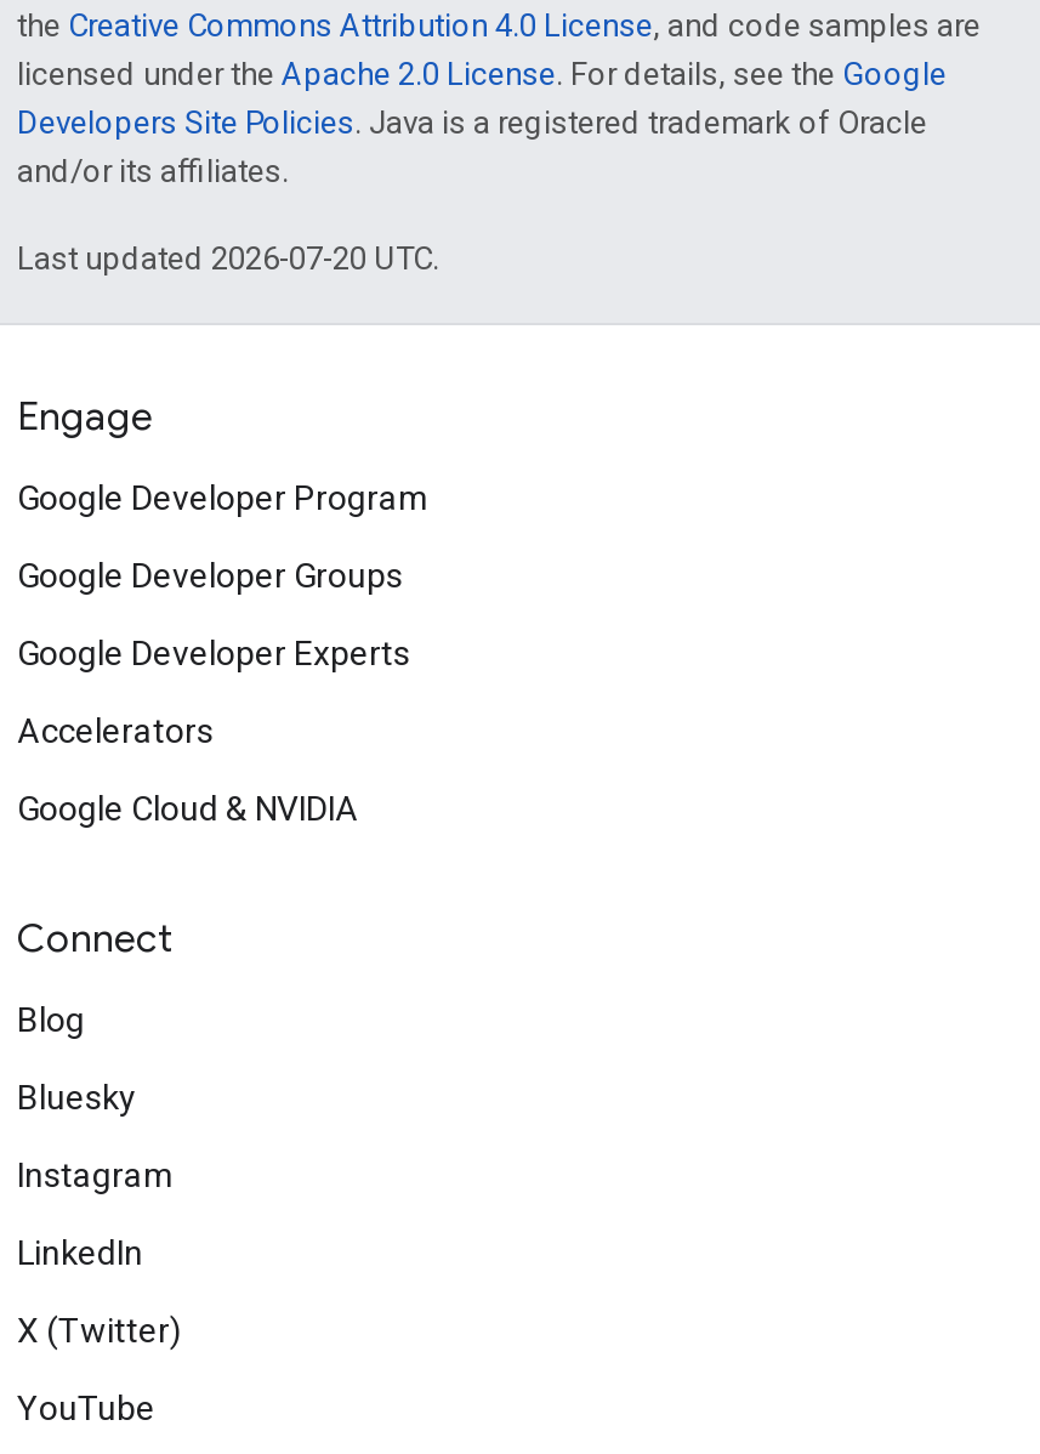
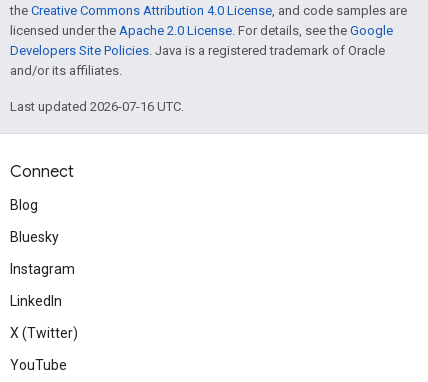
- Last updated 2026-07-20 UTC.
- Engage
- Google Developer Program
- Google Developer Groups
- Google Developer Experts
- Accelerators
- Google Cloud & NVIDIA
+ Last updated 2026-07-16 UTC.
